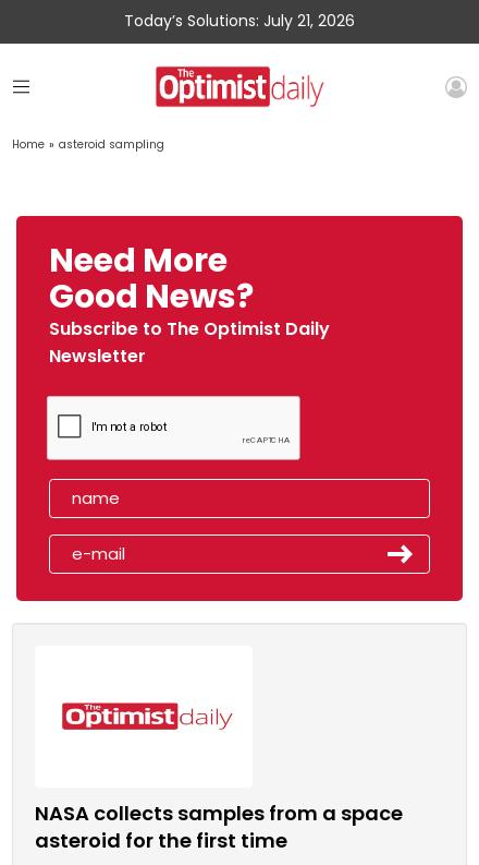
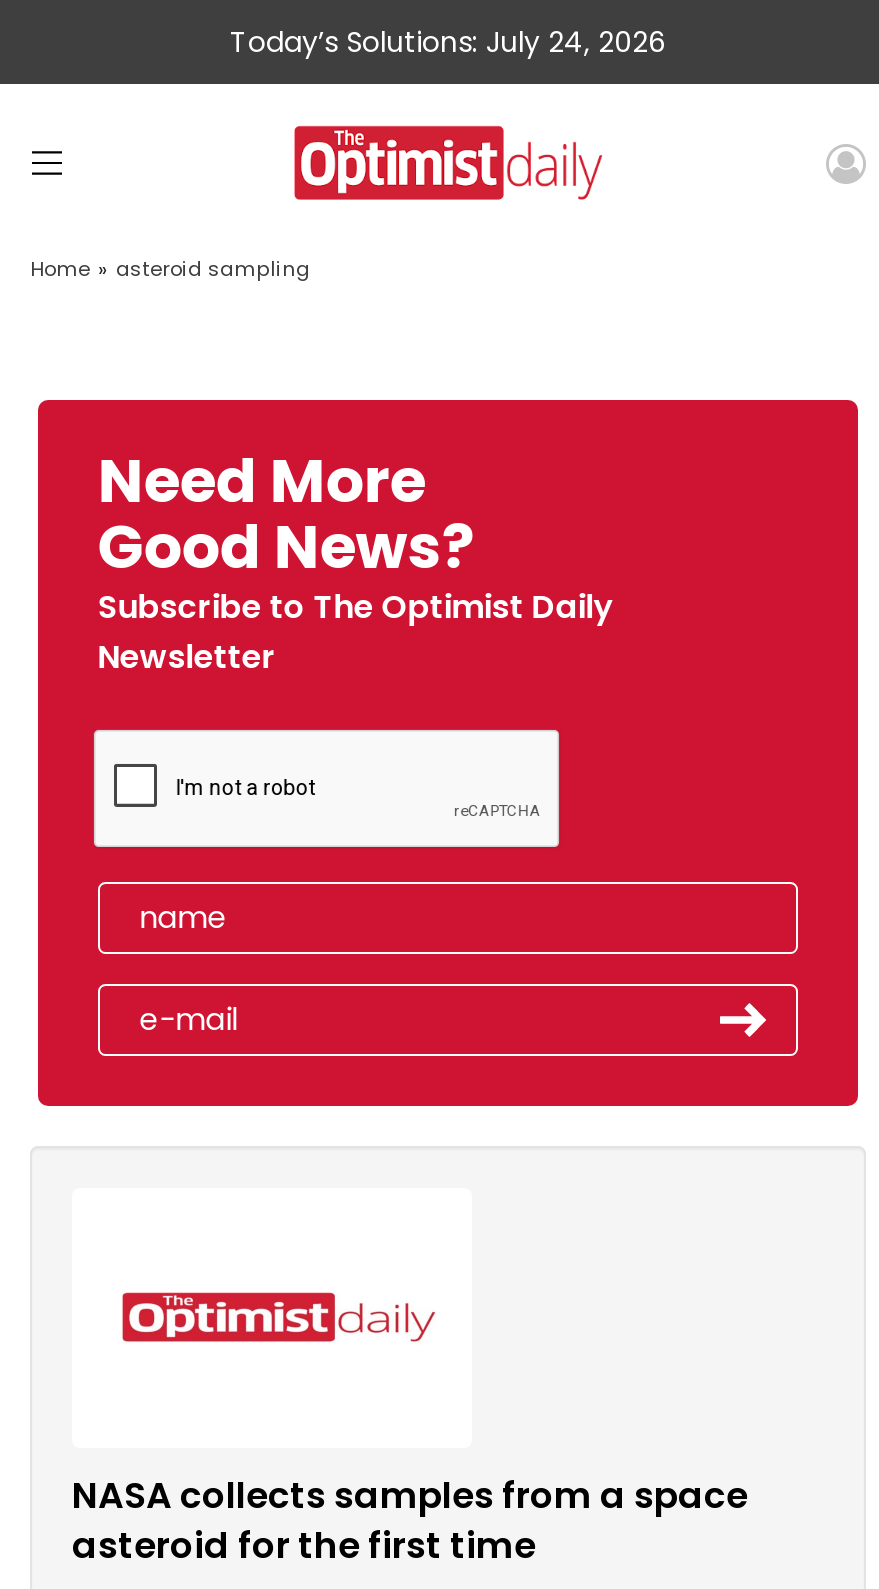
- Today’s Solutions: July 21, 2026
+ Today’s Solutions: July 24, 2026
